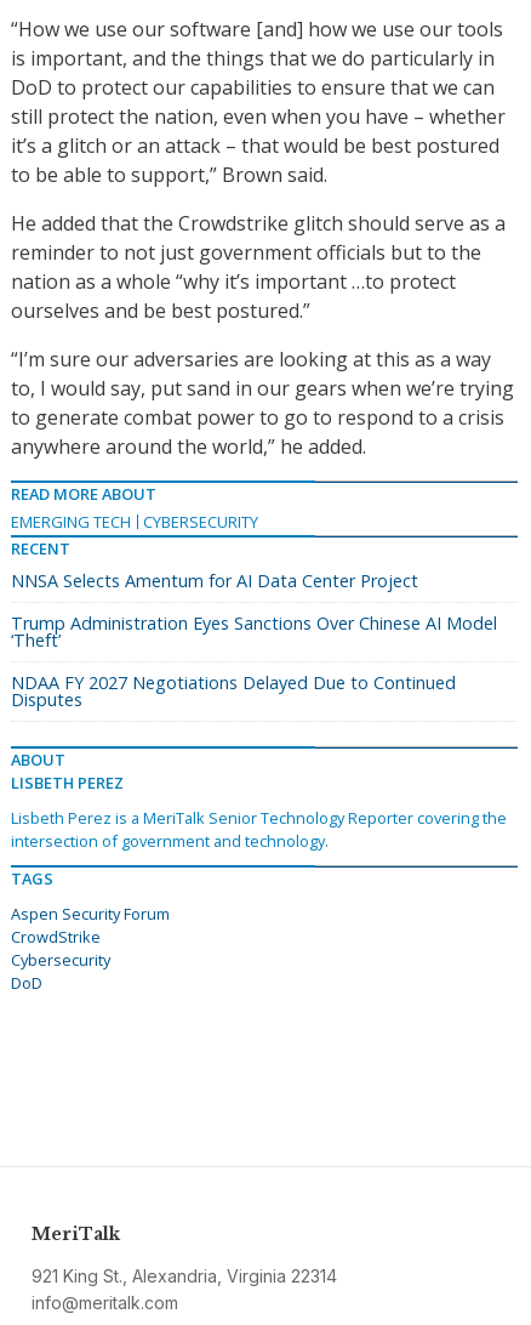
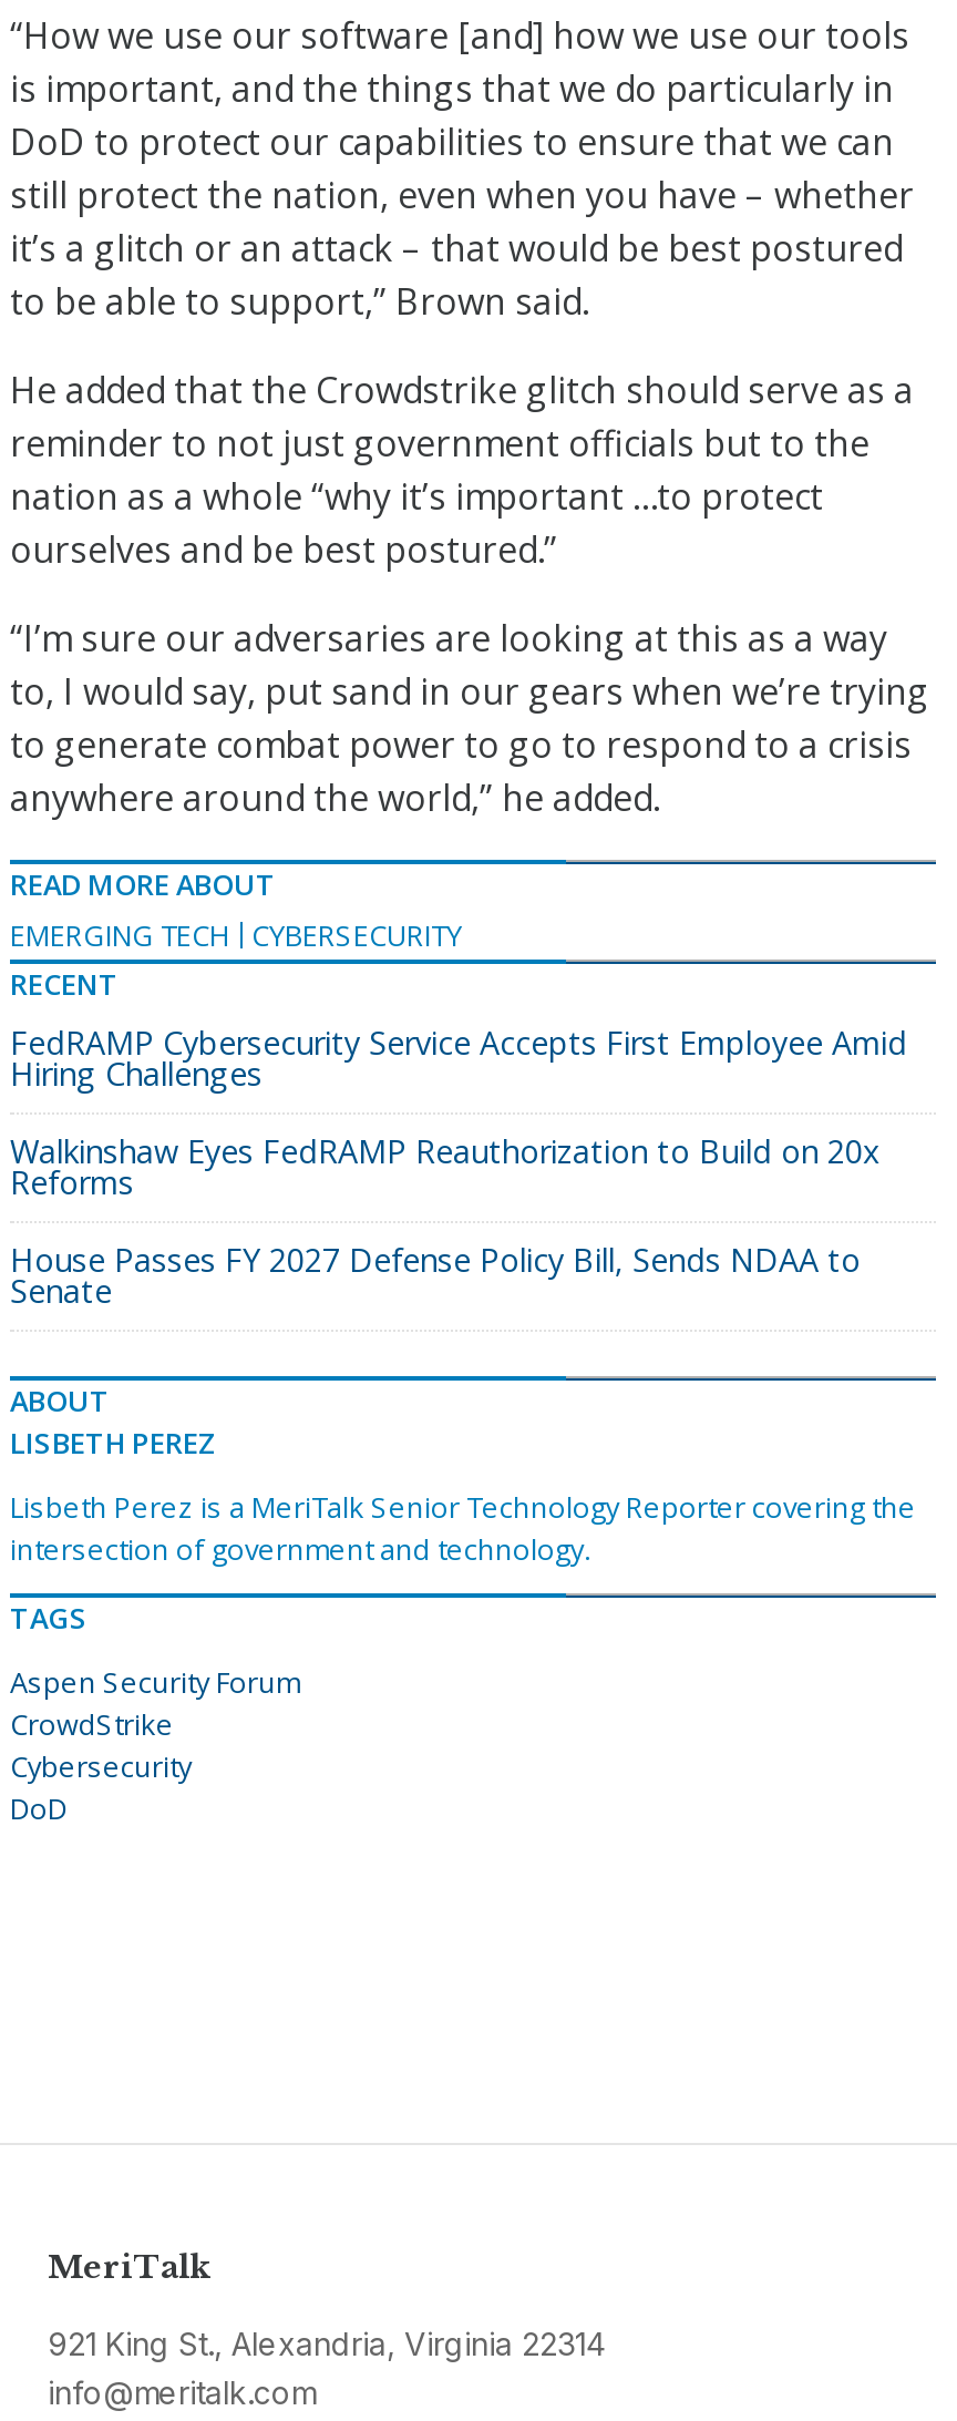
- NNSA Selects Amentum for AI Data Center Project
+ FedRAMP Cybersecurity Service Accepts First Employee Amid
+ Hiring Challenges

- Trump Administration Eyes Sanctions Over Chinese AI Model
- ‘Theft’
+ Walkinshaw Eyes FedRAMP Reauthorization to Build on 20x
+ Reforms

- NDAA FY 2027 Negotiations Delayed Due to Continued
- Disputes
+ House Passes FY 2027 Defense Policy Bill, Sends NDAA to
+ Senate
